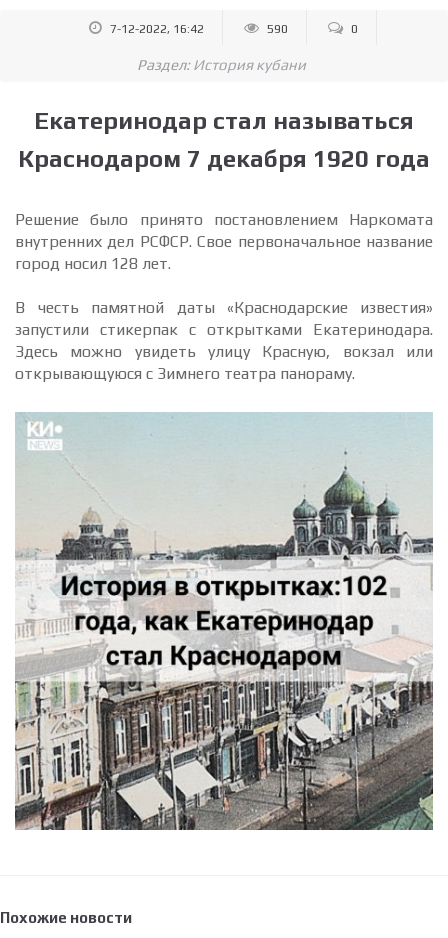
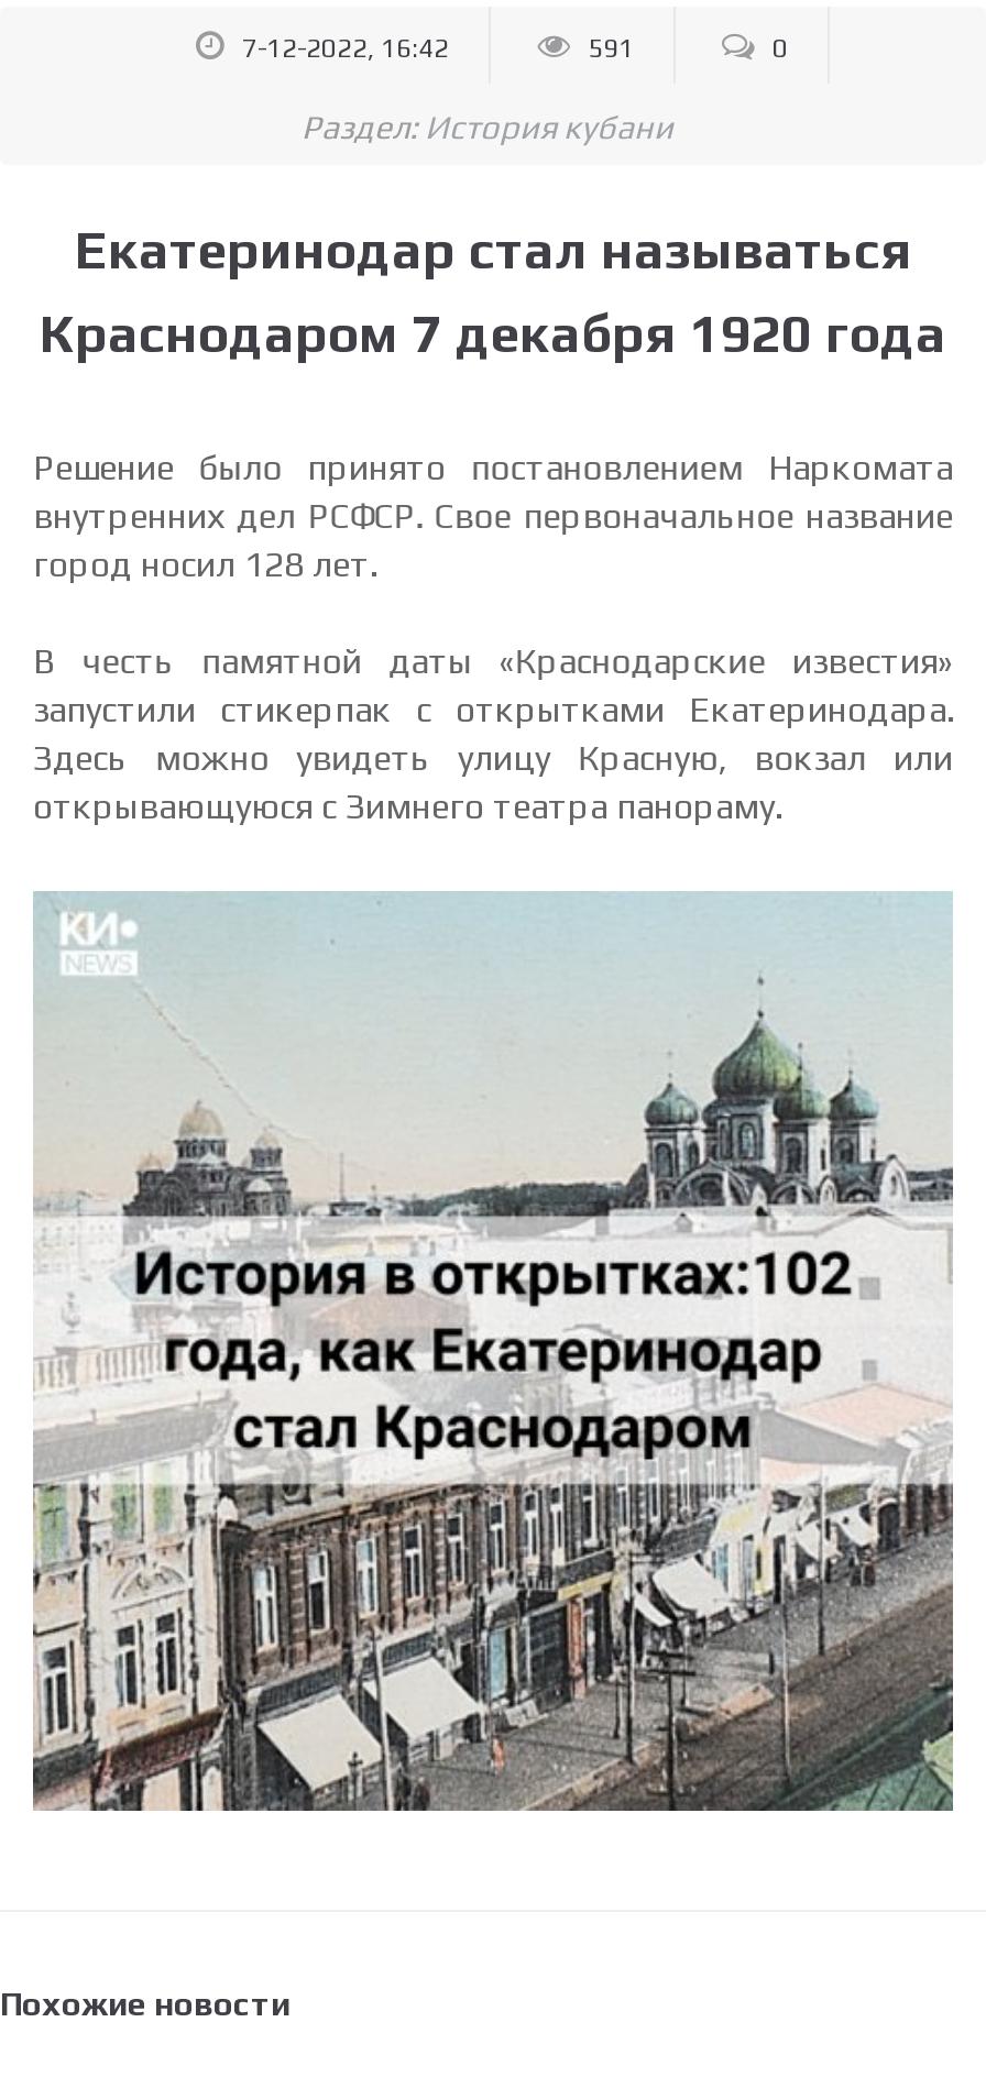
- 590
+ 591
